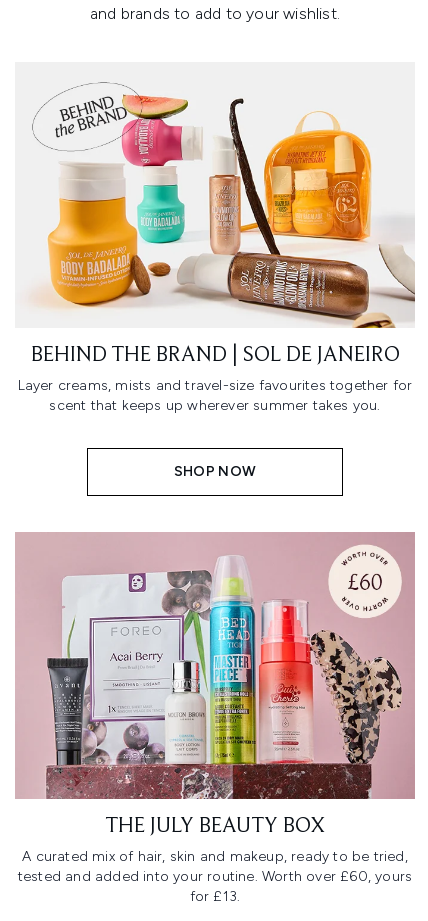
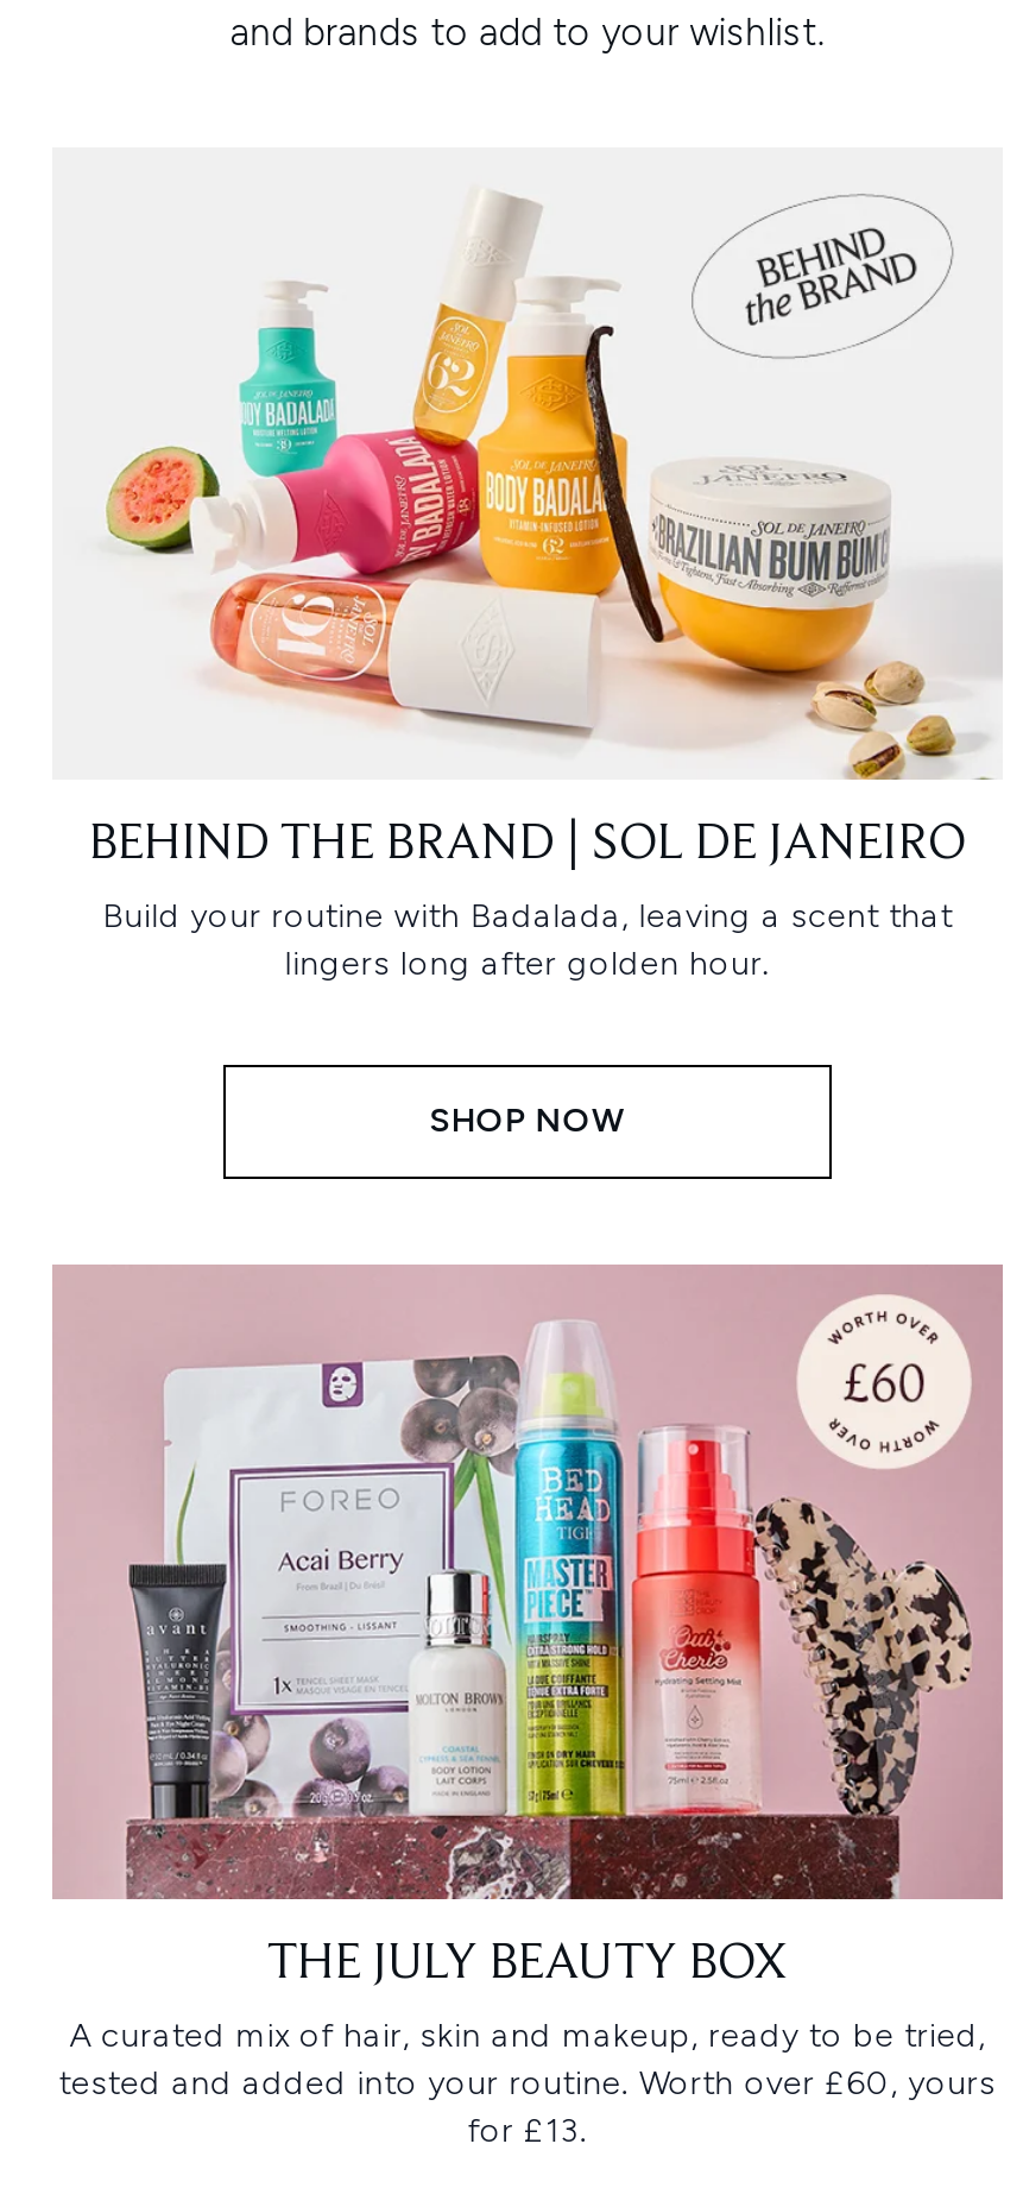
- [image]
+ [image]

- Layer creams, mists and travel-size favourites together for
- scent that keeps up wherever summer takes you.
+ Build your routine with Badalada, leaving a scent that
+ lingers long after golden hour.
